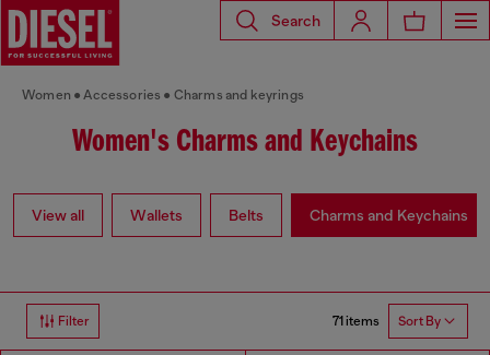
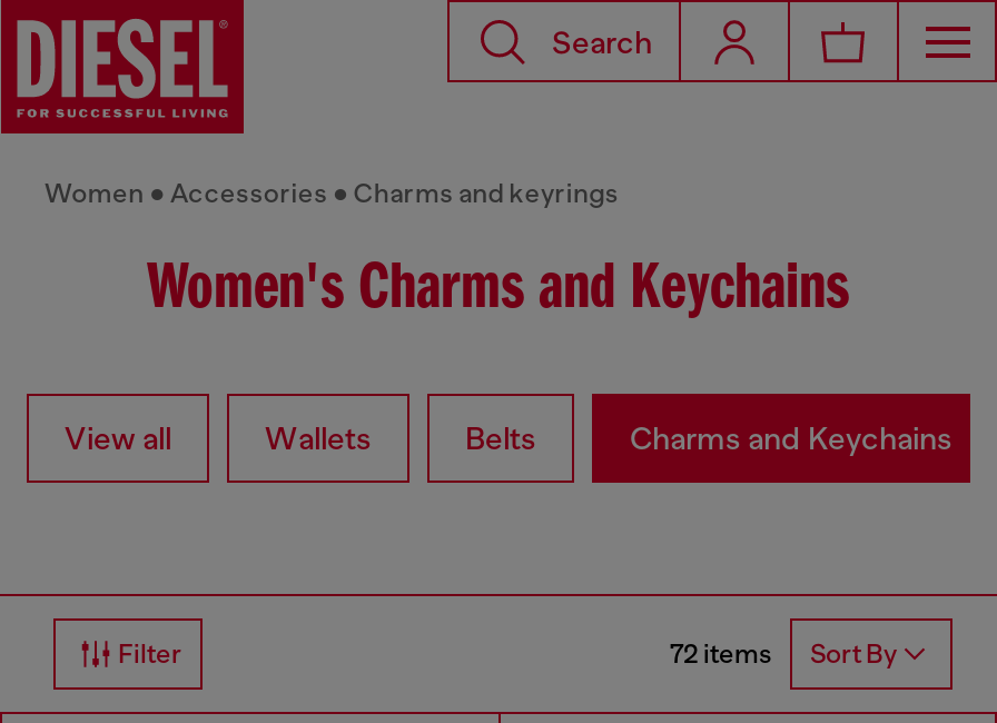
- 71 items Sort By
+ 72 items Sort By
